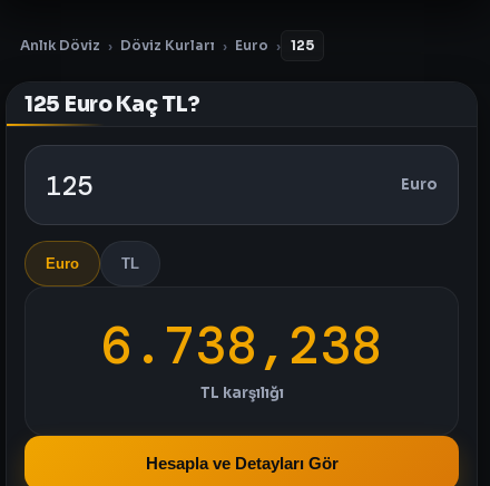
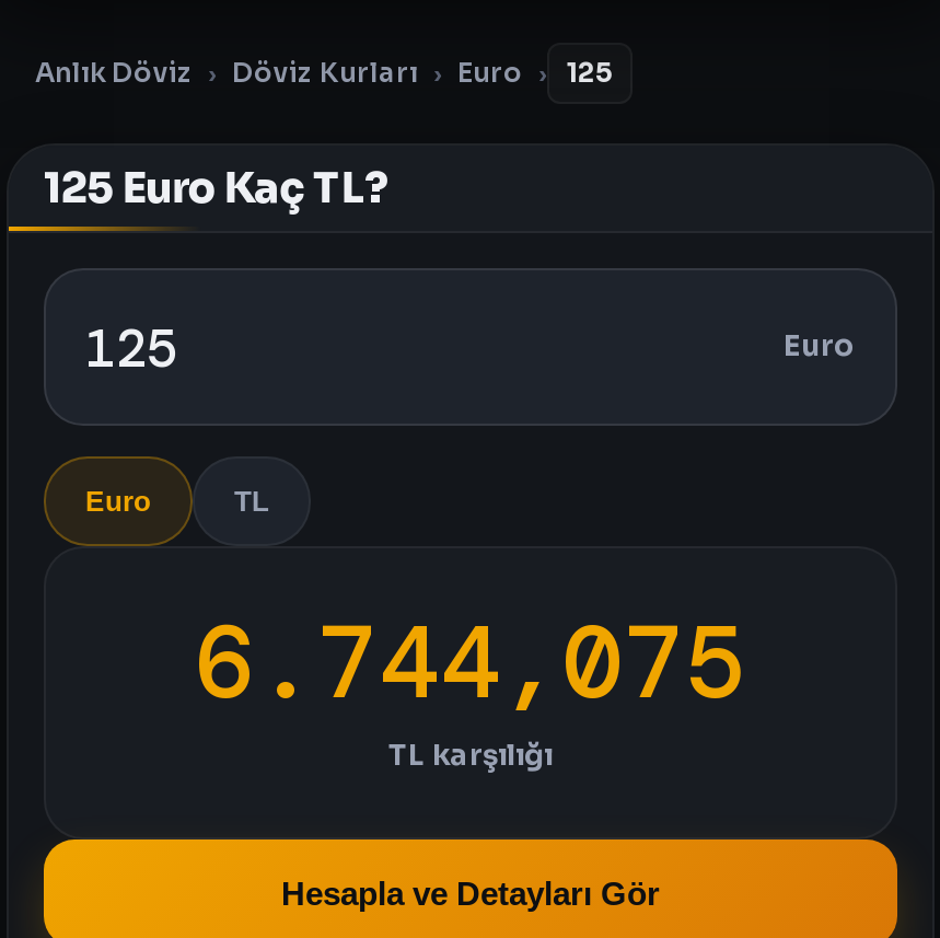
- 6.738,238
+ 6.744,075
